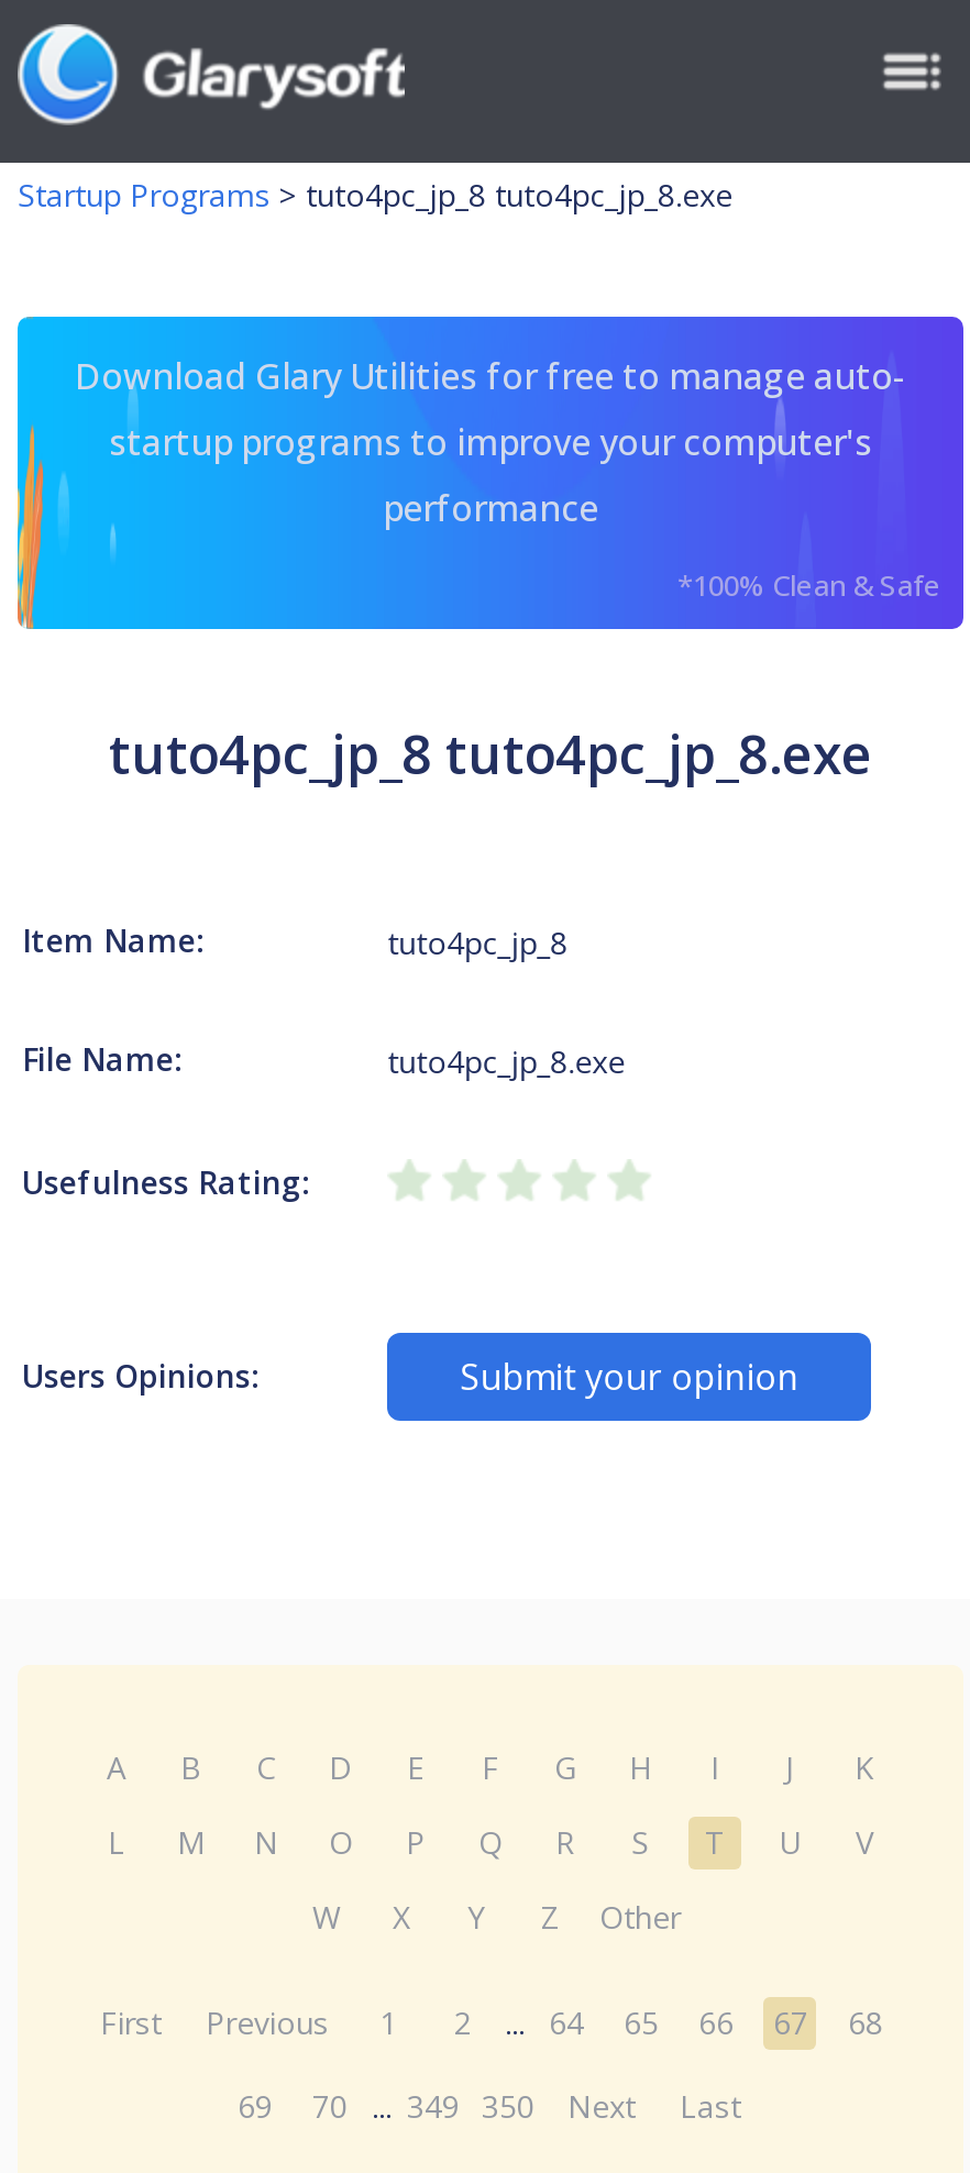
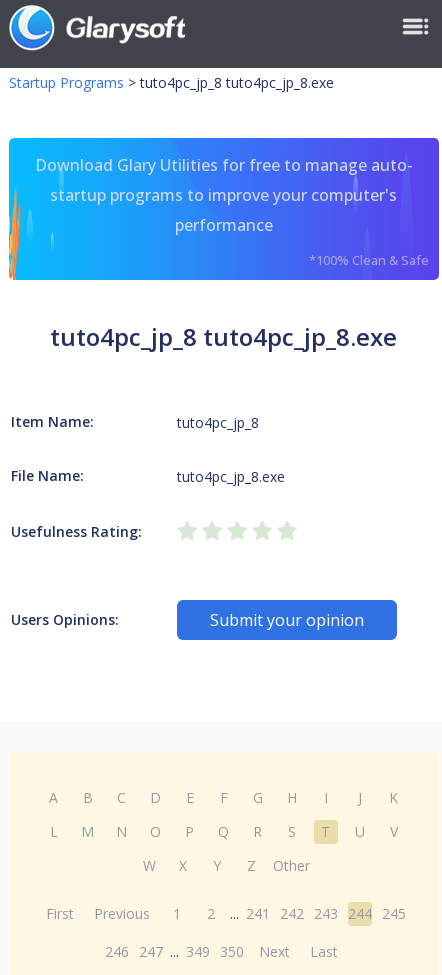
- 2 ... 64
- 65
- 66
- 67
- 68
+ 2 ... 241 242 243 244 245

- 69
- 70 ... 349 350
+ 246 247 ... 349 350
